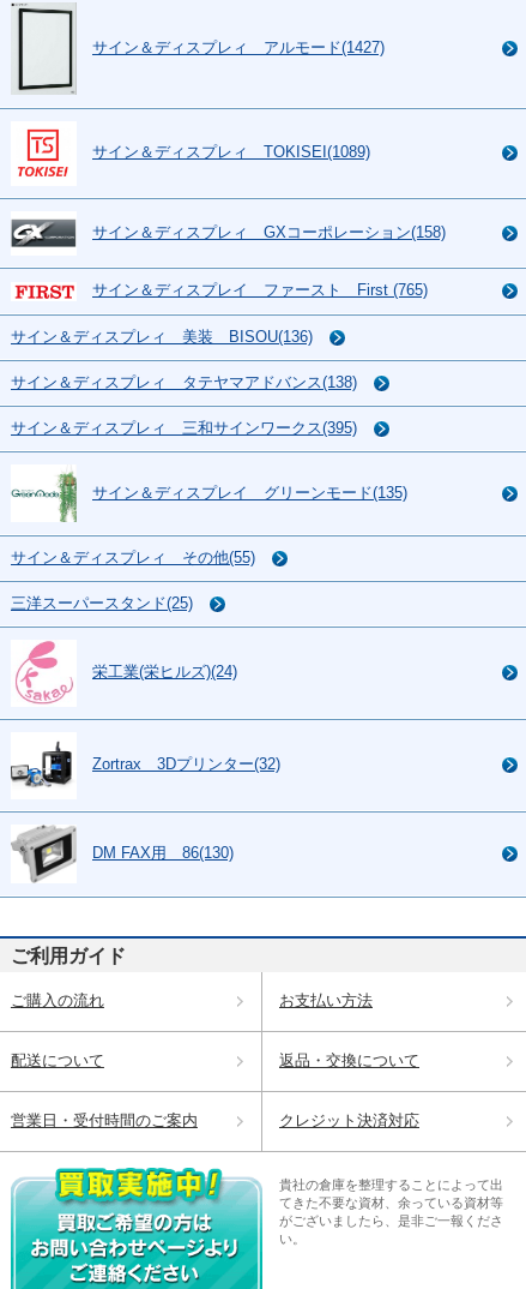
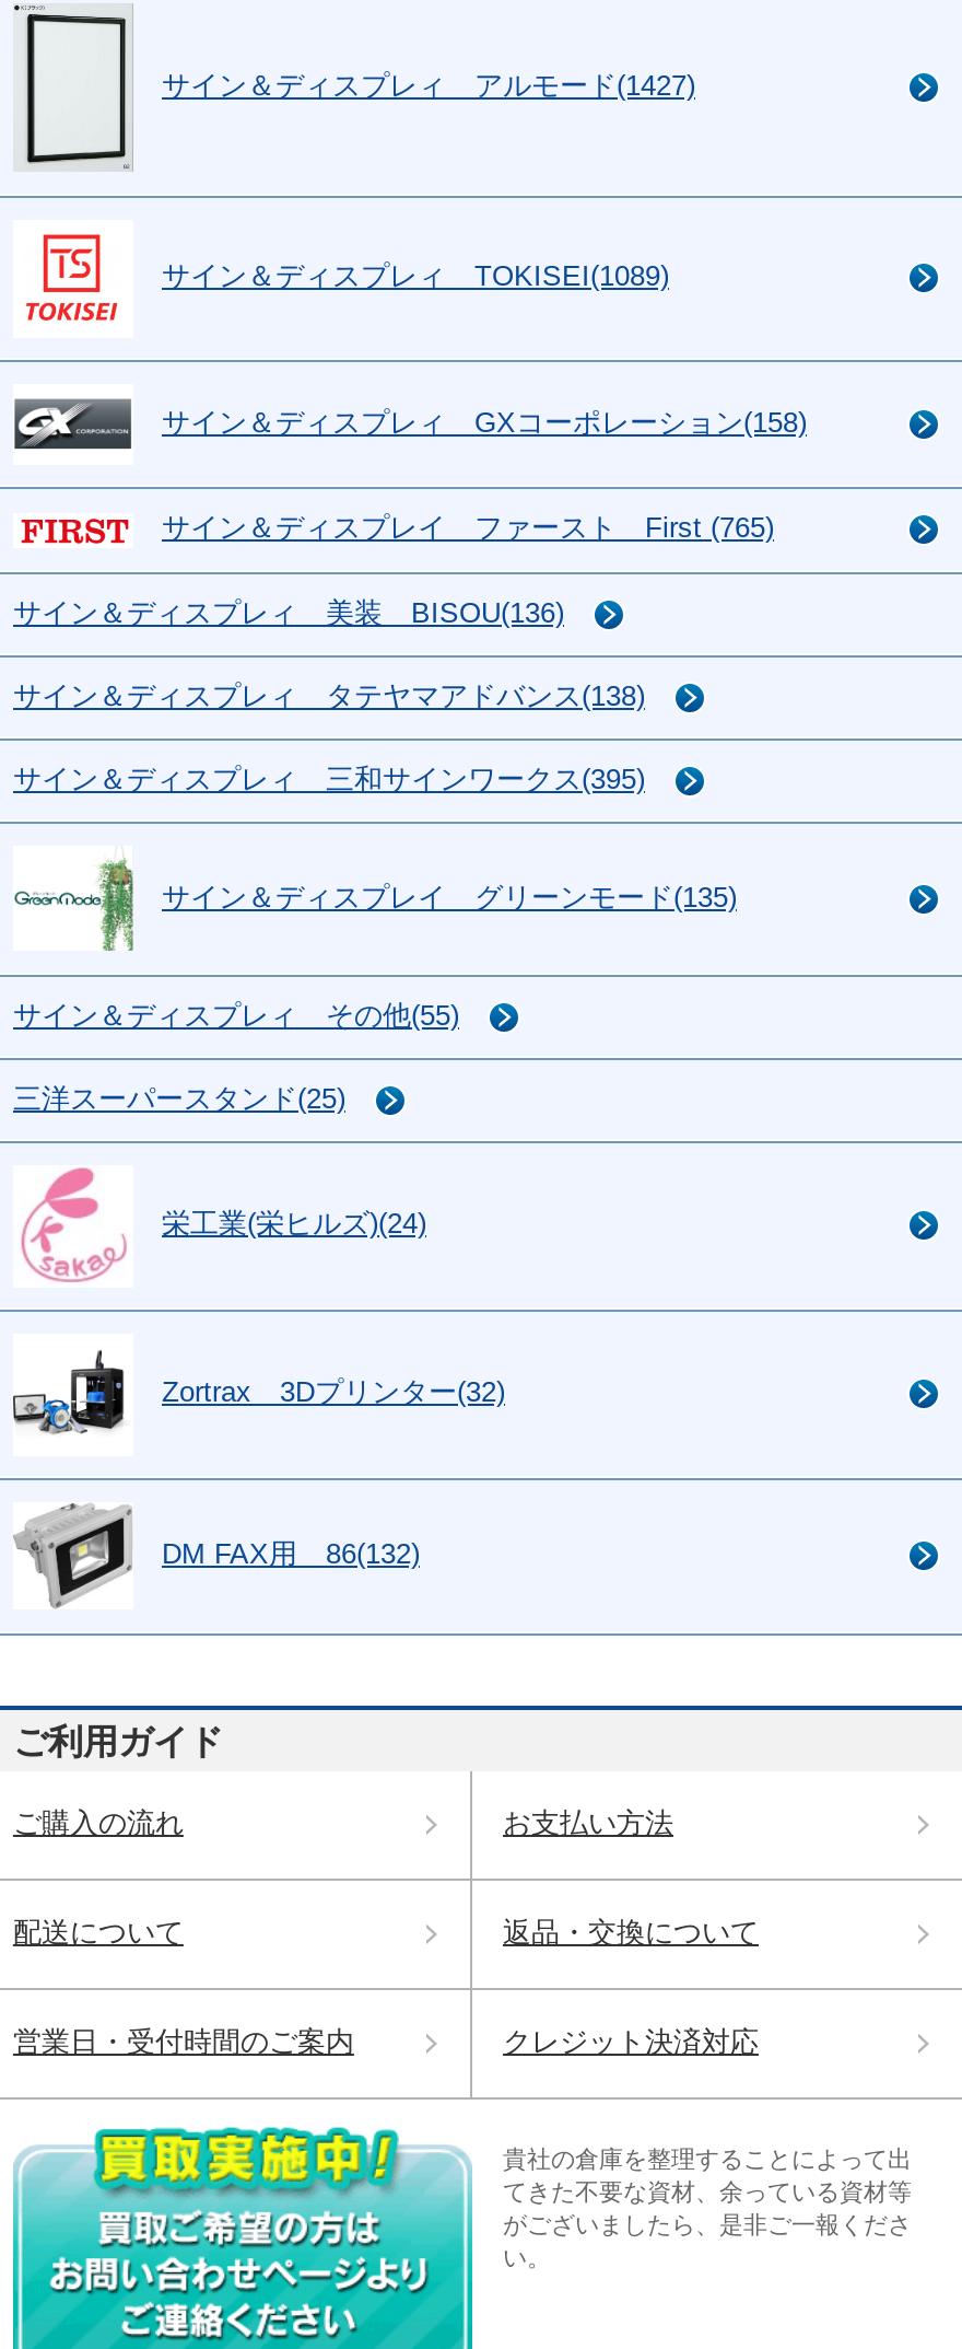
- DM FAX用 86(130)
+ DM FAX用 86(132)
